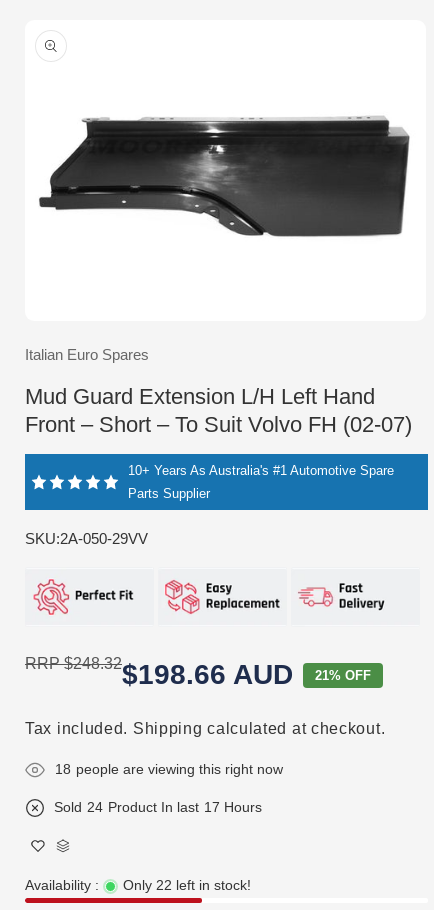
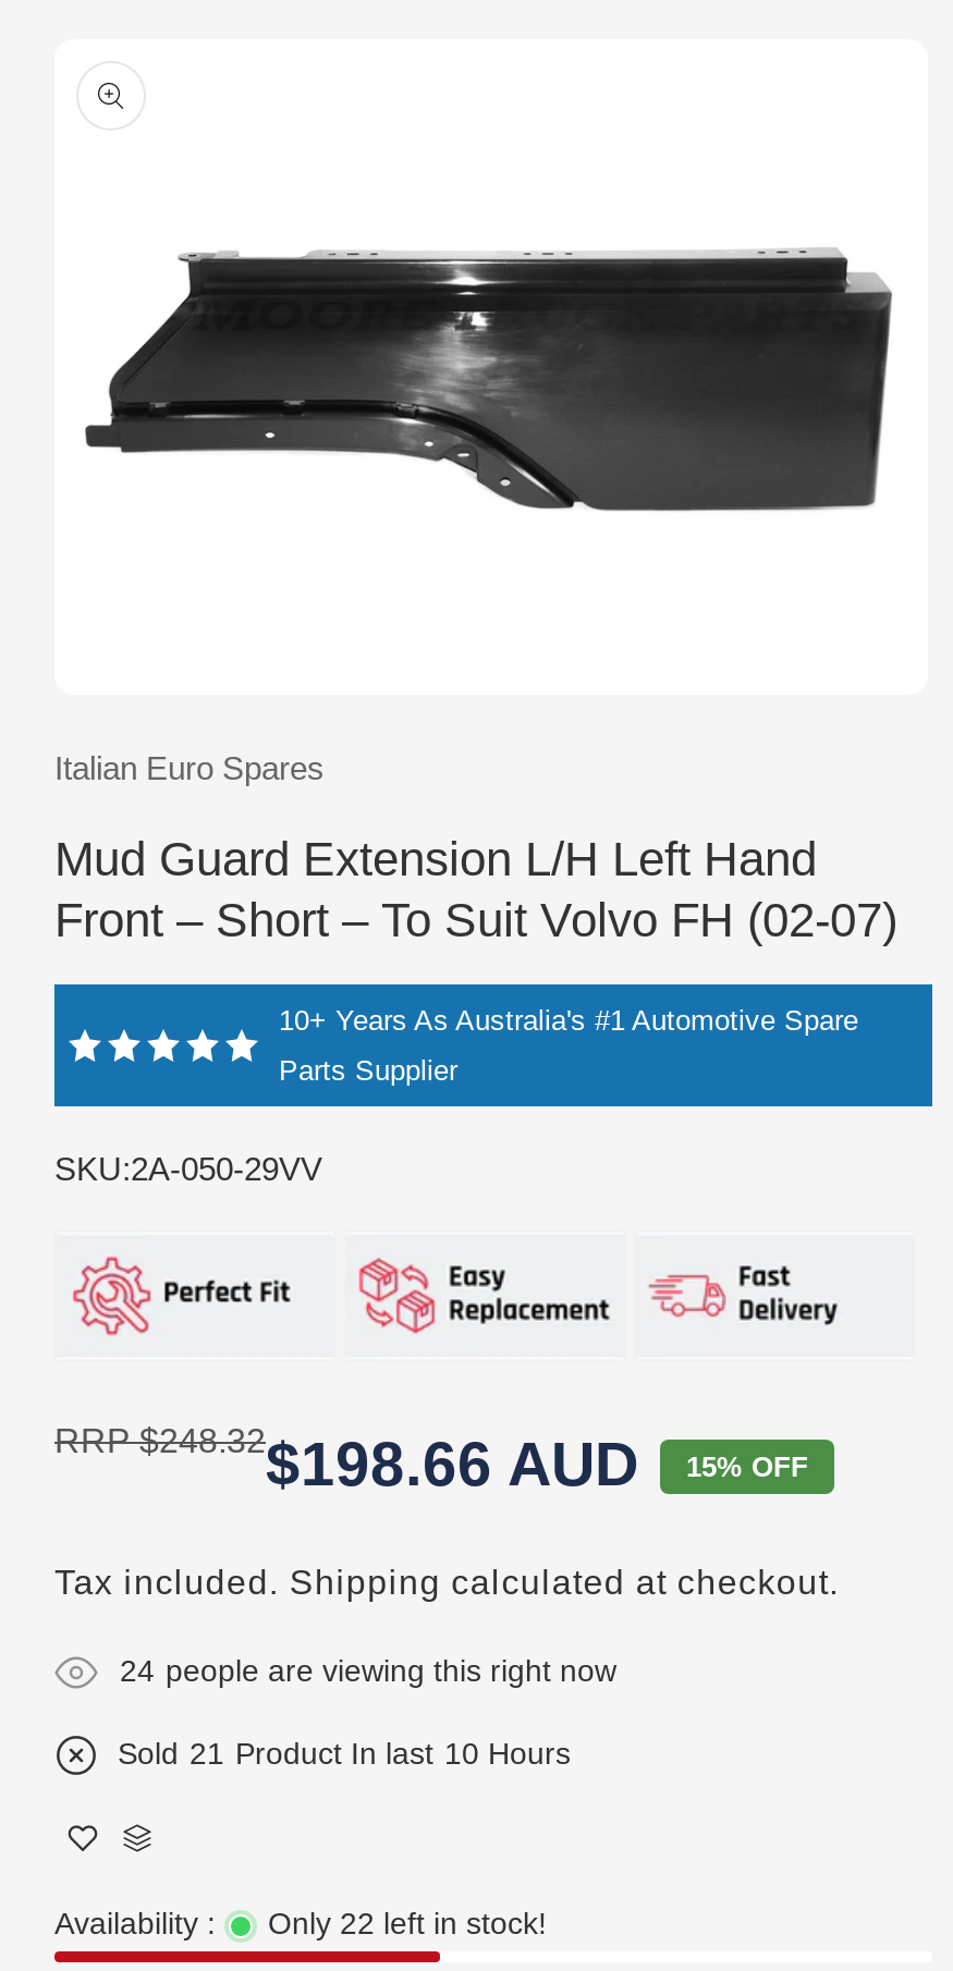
- 21% OFF
+ 15% OFF

- 18 people are viewing this right now
+ 24 people are viewing this right now

- Sold 24 Product In last 17 Hours
+ Sold 21 Product In last 10 Hours
